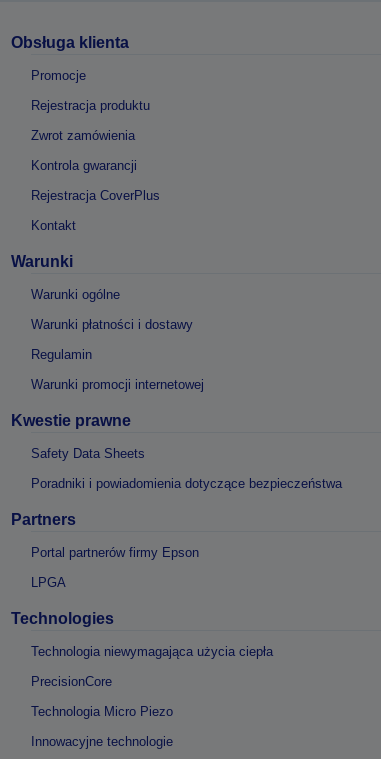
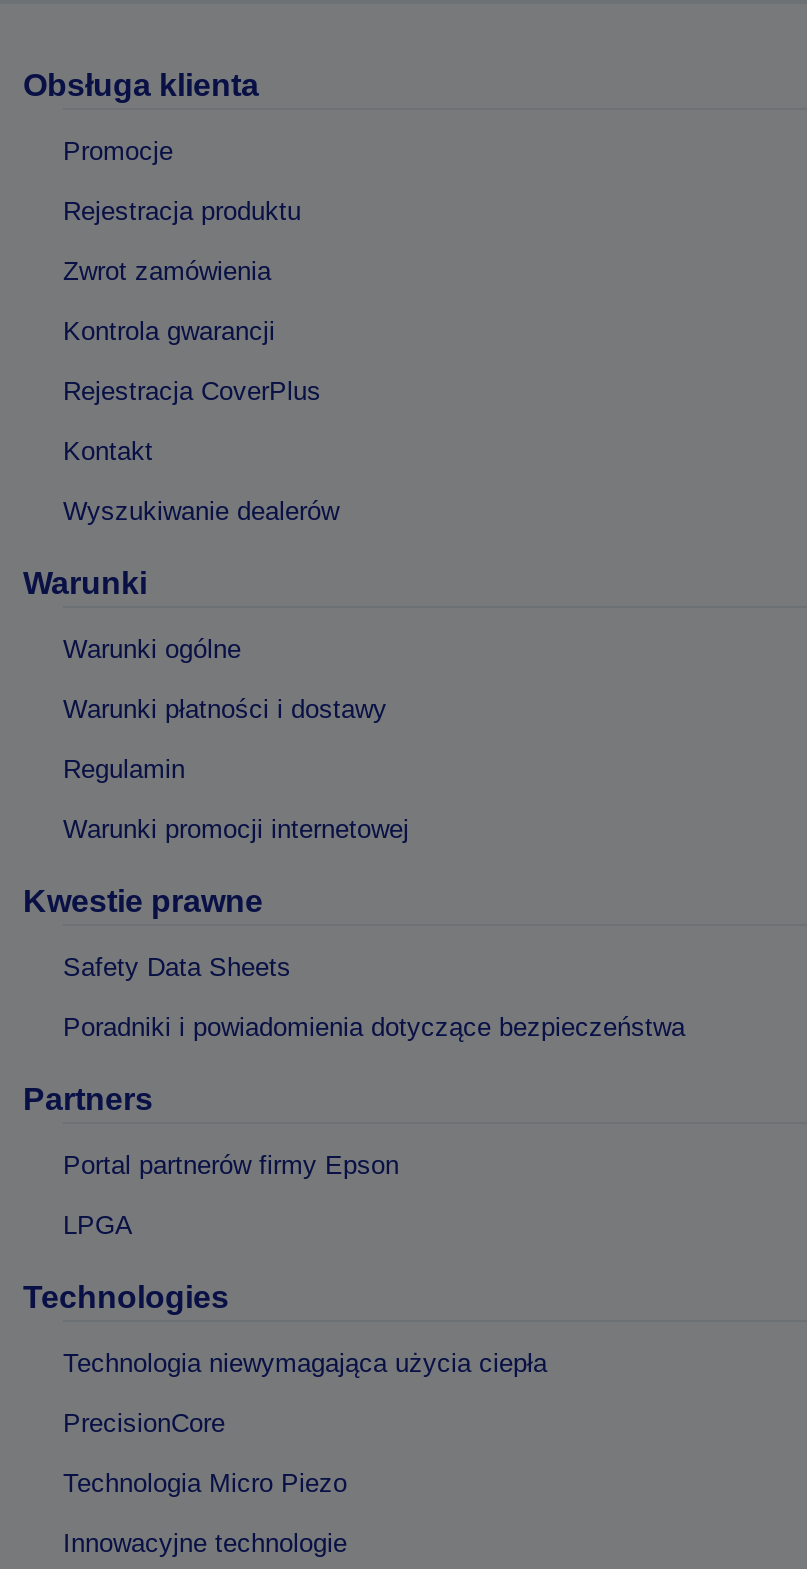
+ Wyszukiwanie dealerów
